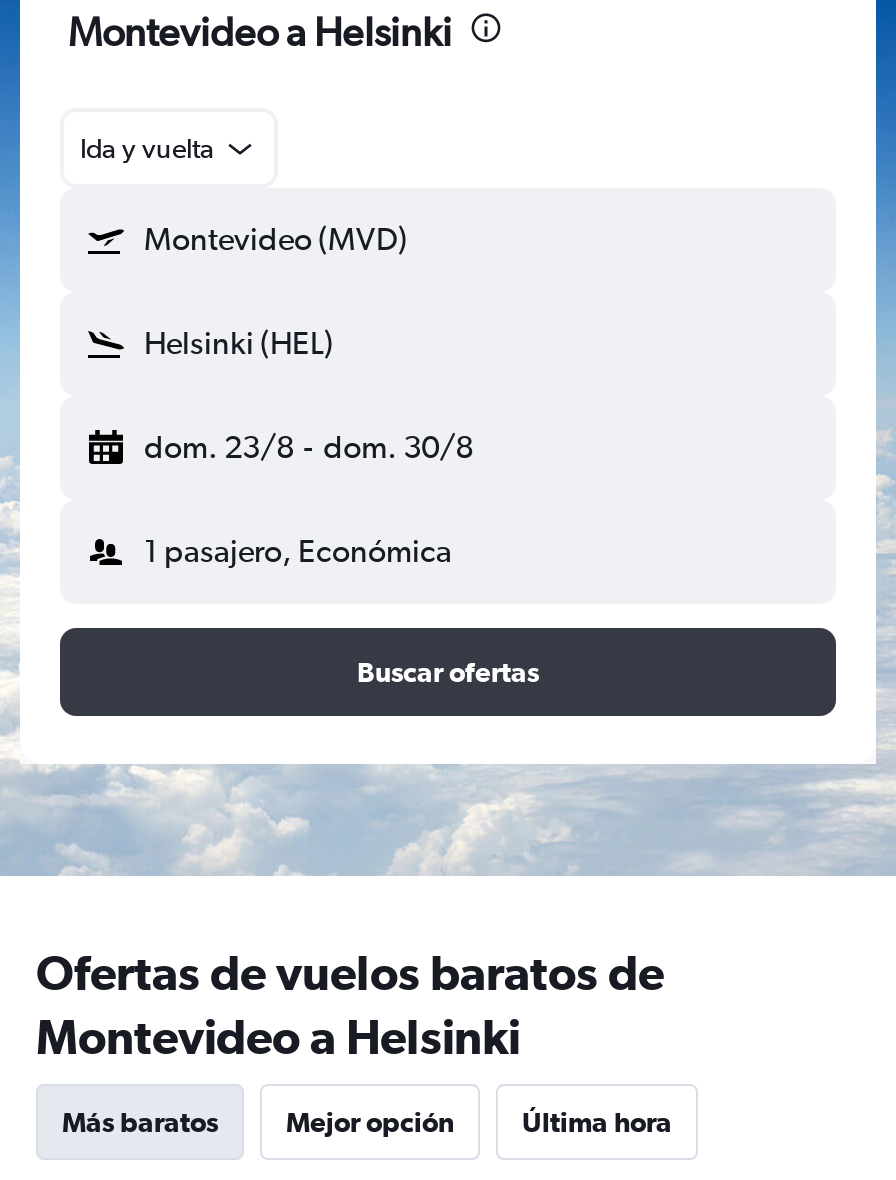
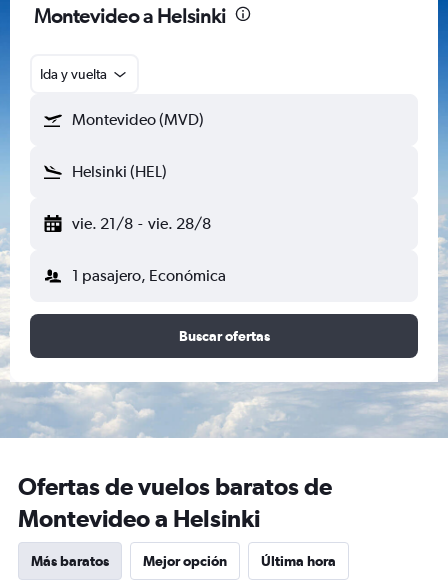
- dom. 23/8 - dom. 30/8
+ vie. 21/8 - vie. 28/8
